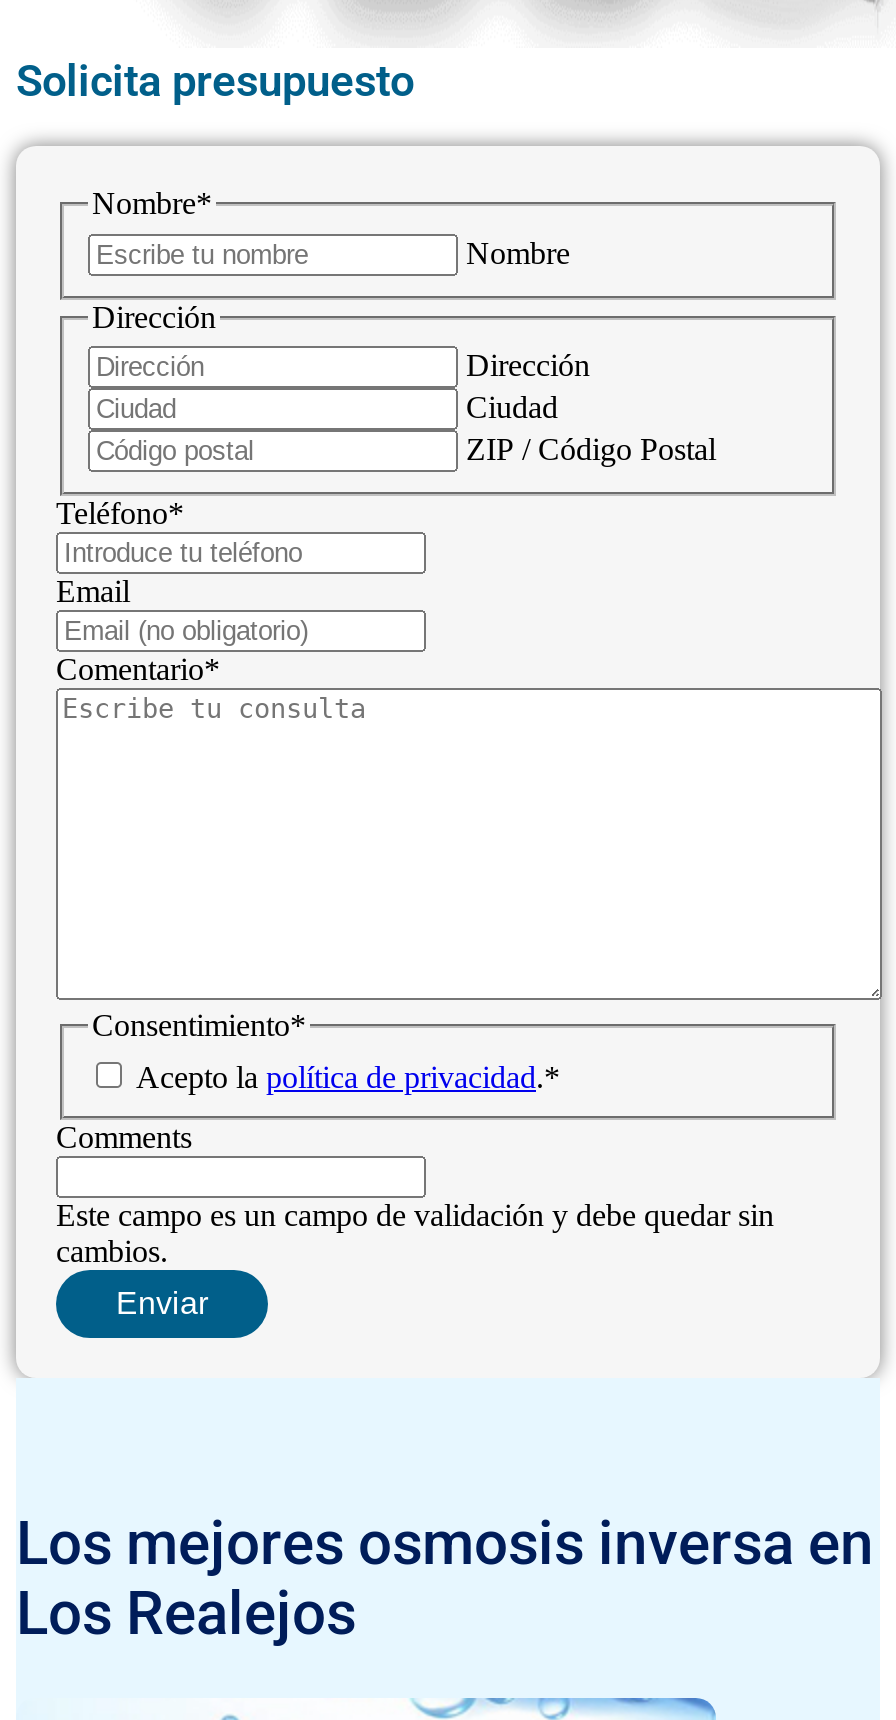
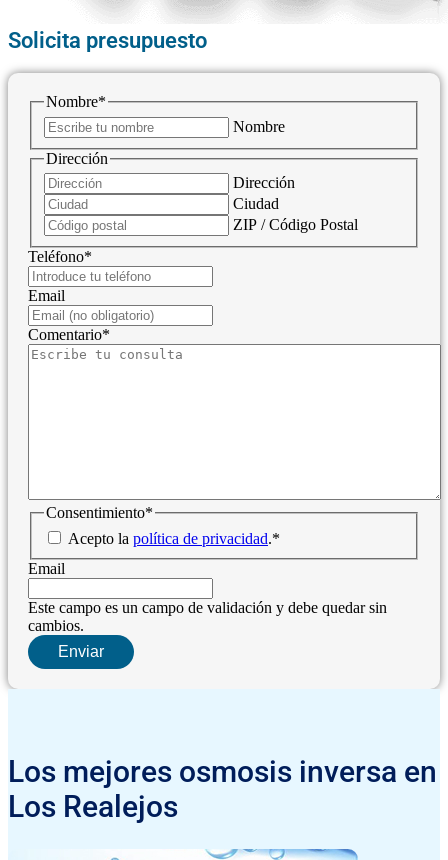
- Comments
+ Email
